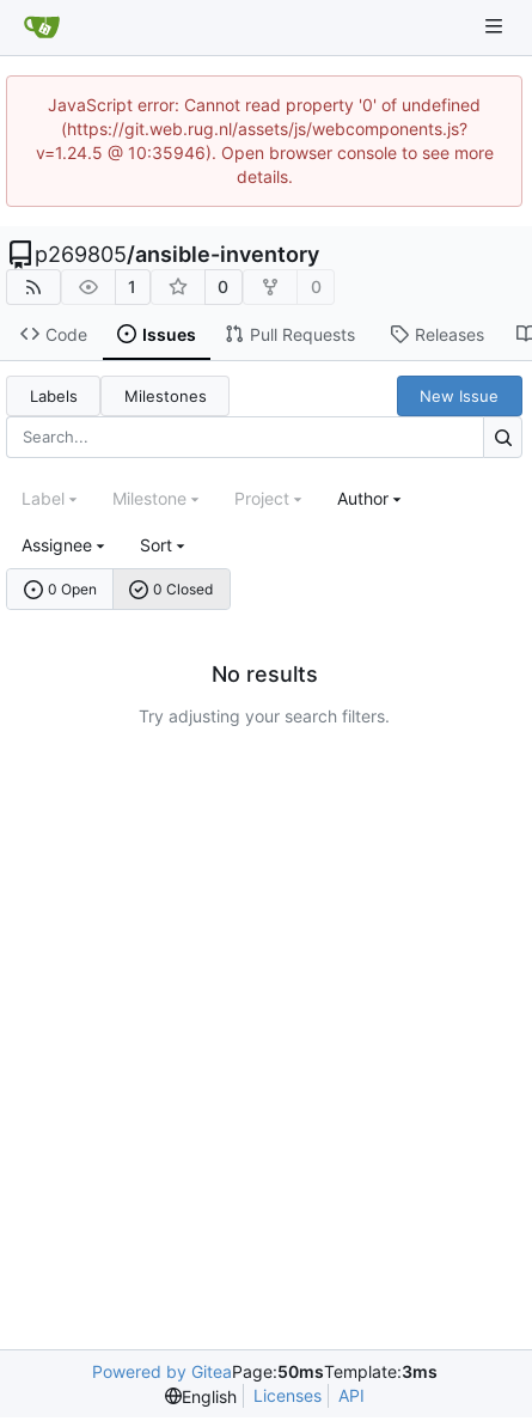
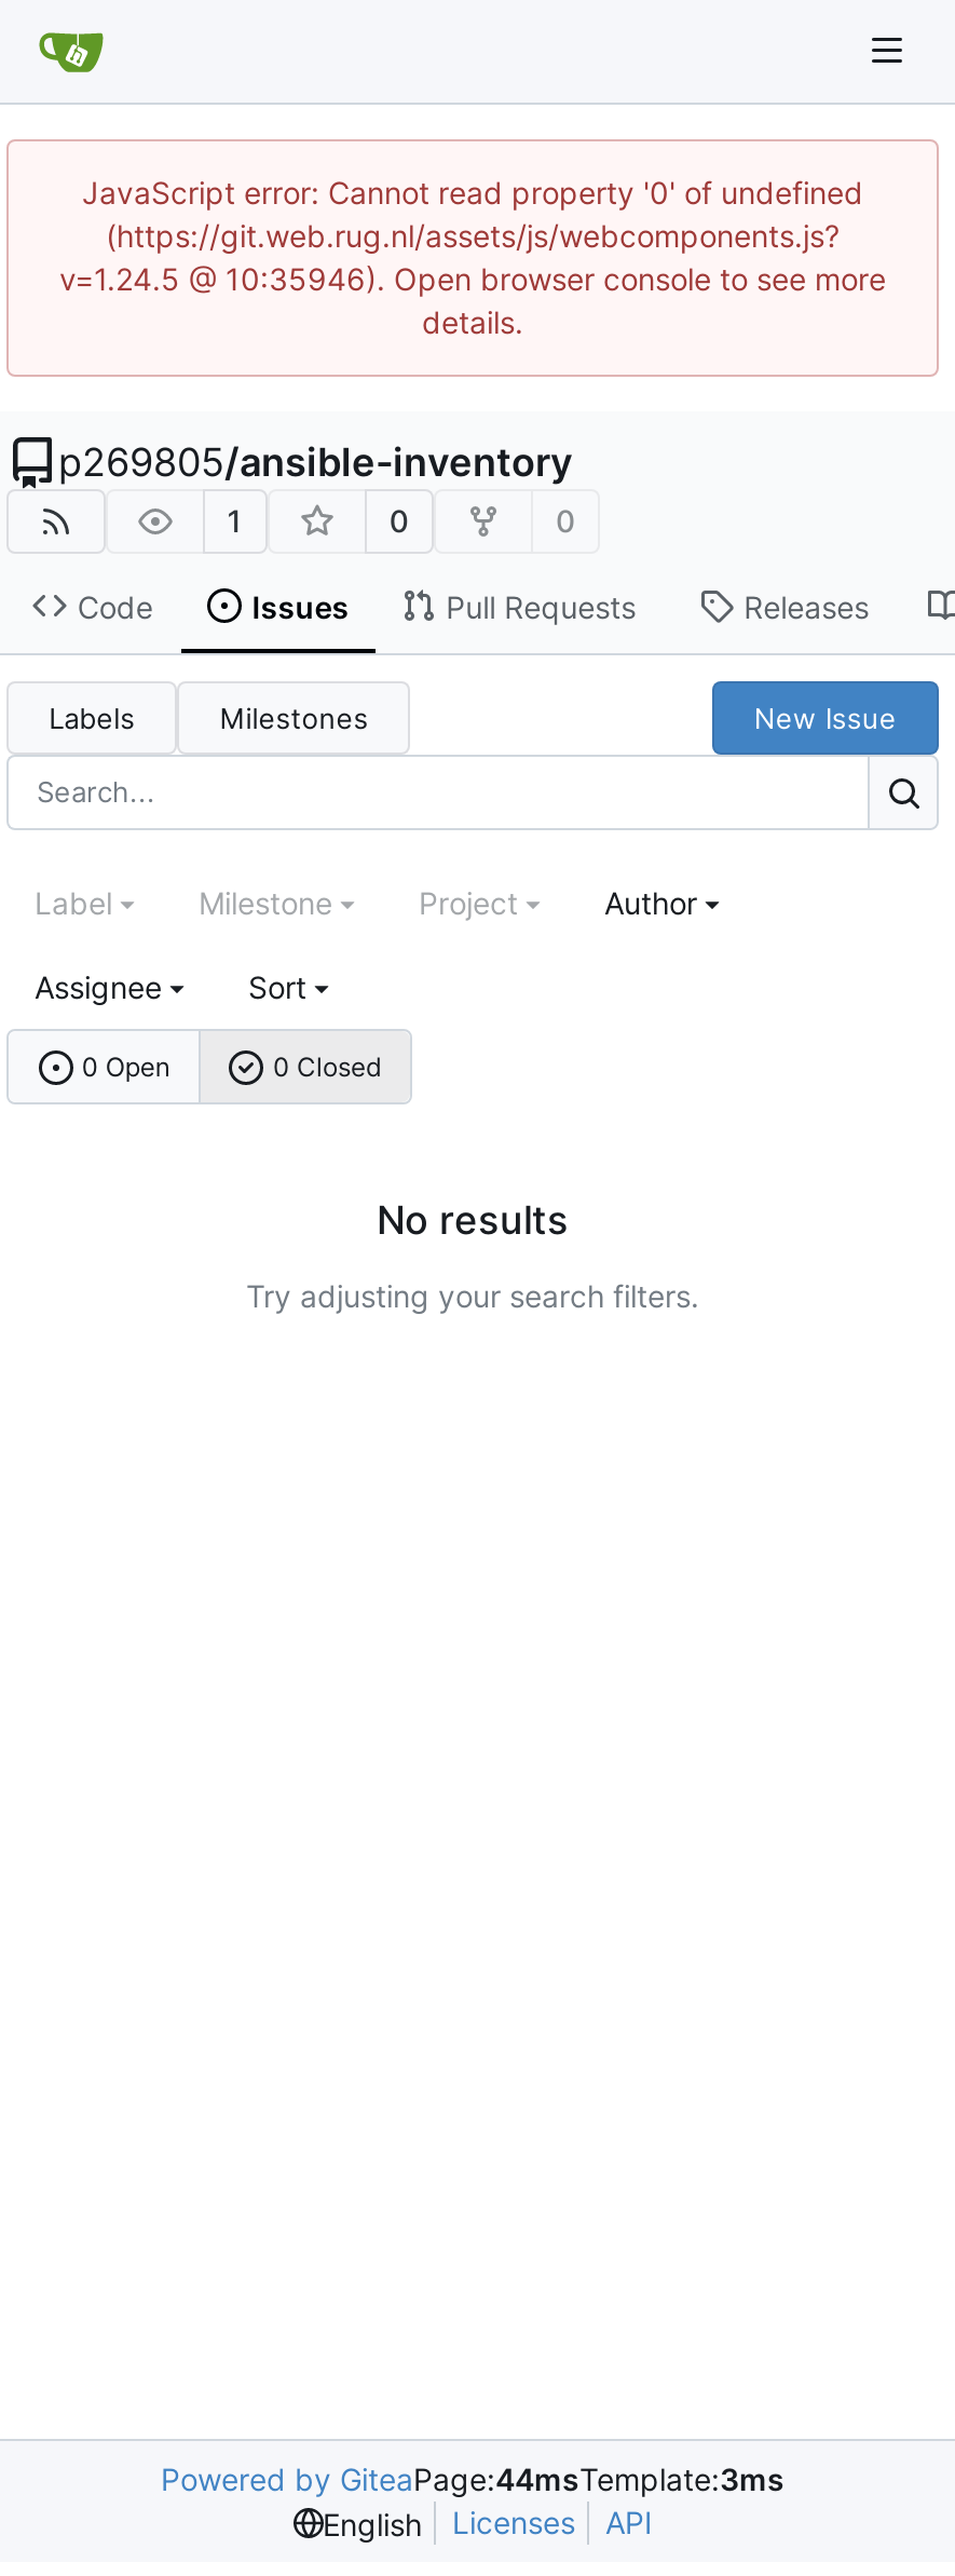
- Powered by GiteaPage:50msTemplate:3ms
+ Powered by GiteaPage:44msTemplate:3ms
